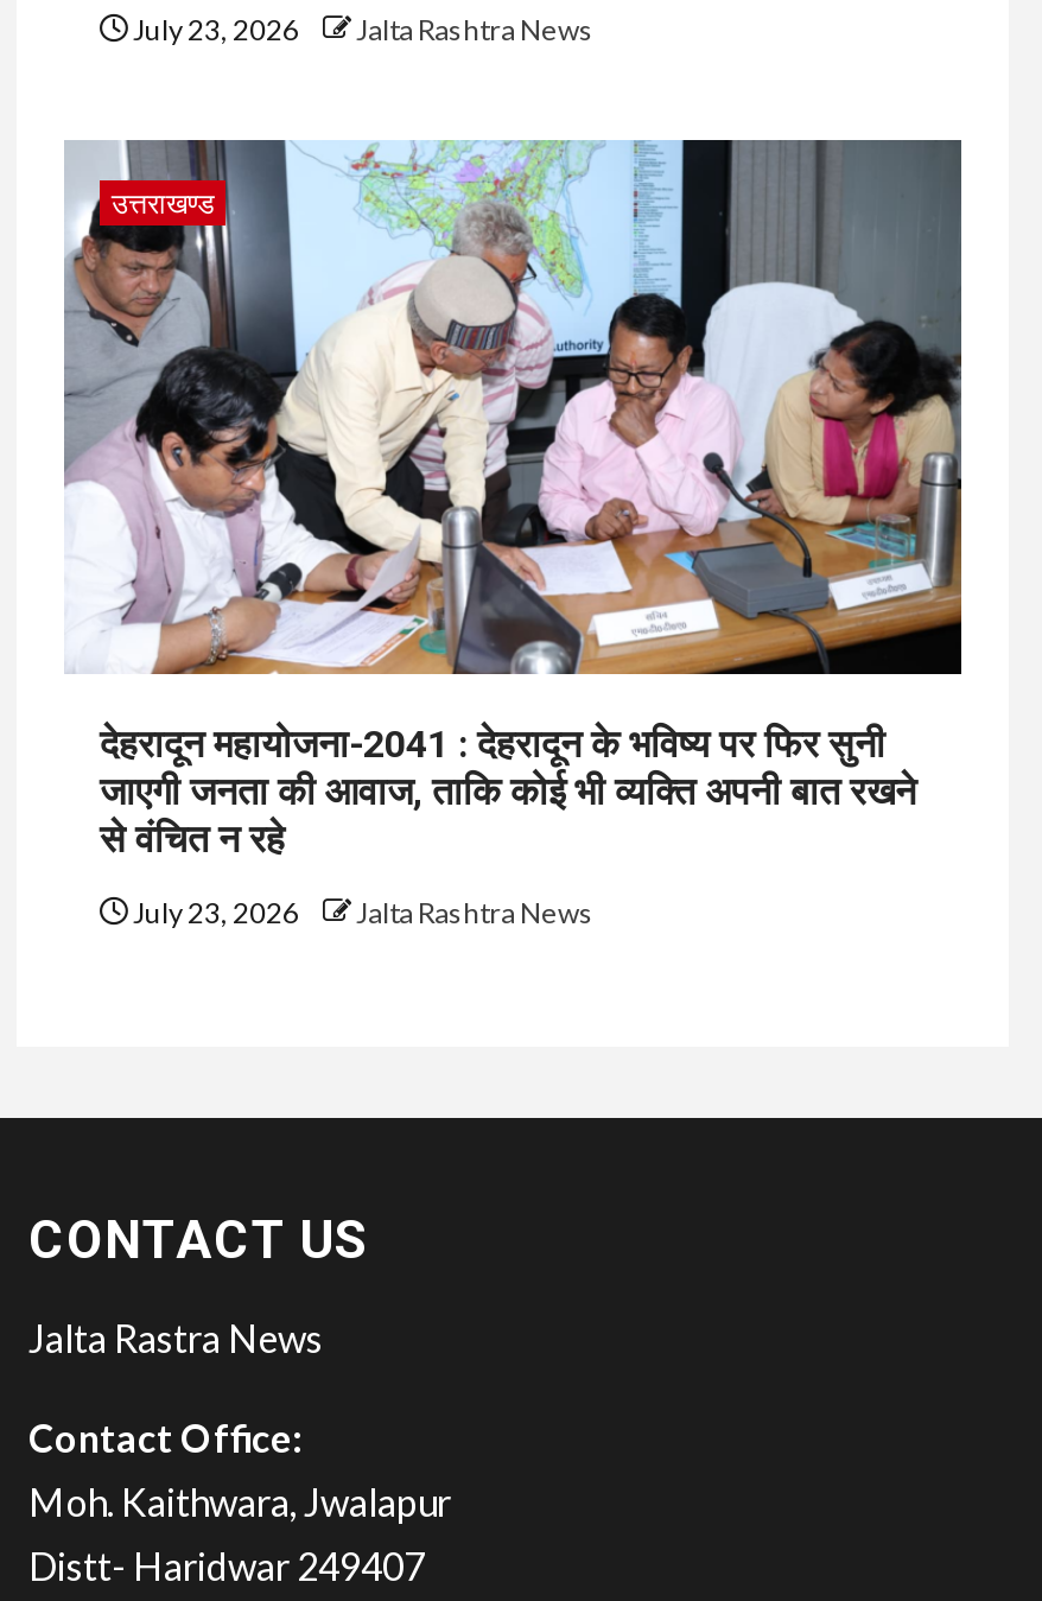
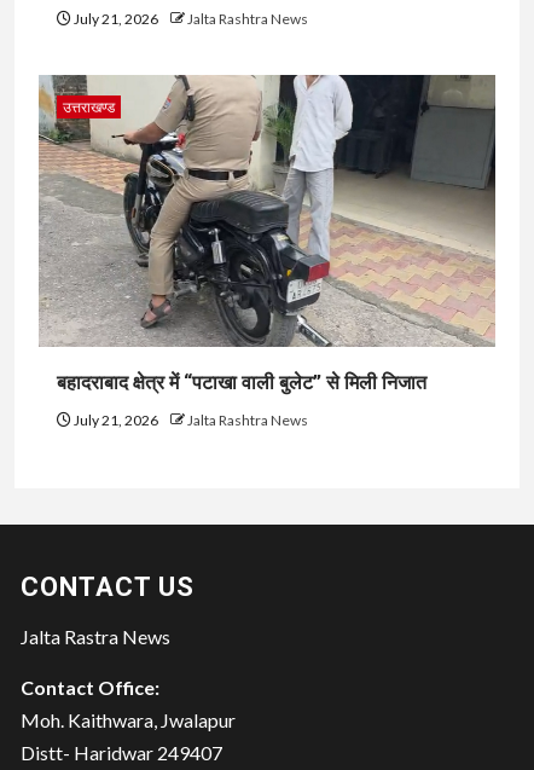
- July 23, 2026 Jalta Rashtra News
+ July 21, 2026 Jalta Rashtra News

- [image]
- देहरादून महायोजना-2041 : देहरादून के भविष्य पर फिर सुनी
- जाएगी जनता की आवाज, ताकि कोई भी व्यक्ति अपनी बात रखने
- से वंचित न रहे
+ [image]
+ बहादराबाद क्षेत्र में “पटाखा वाली बुलेट” से मिली निजात

- July 23, 2026 Jalta Rashtra News
+ July 21, 2026 Jalta Rashtra News
